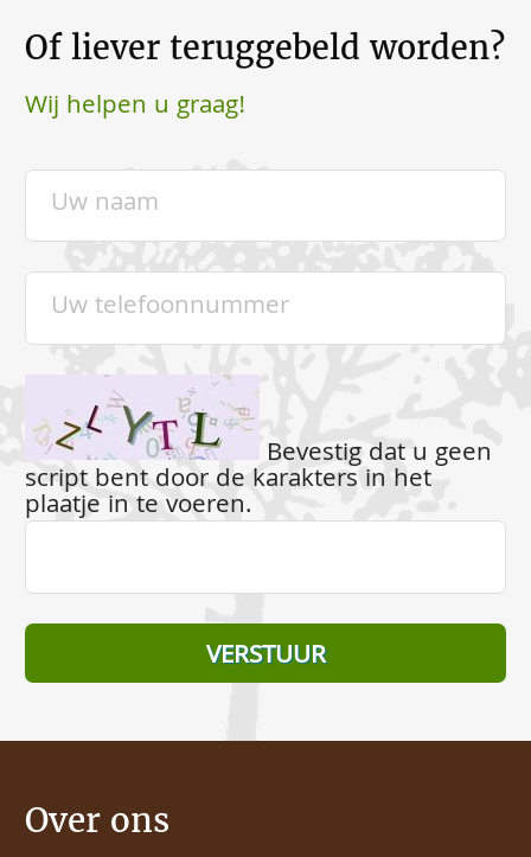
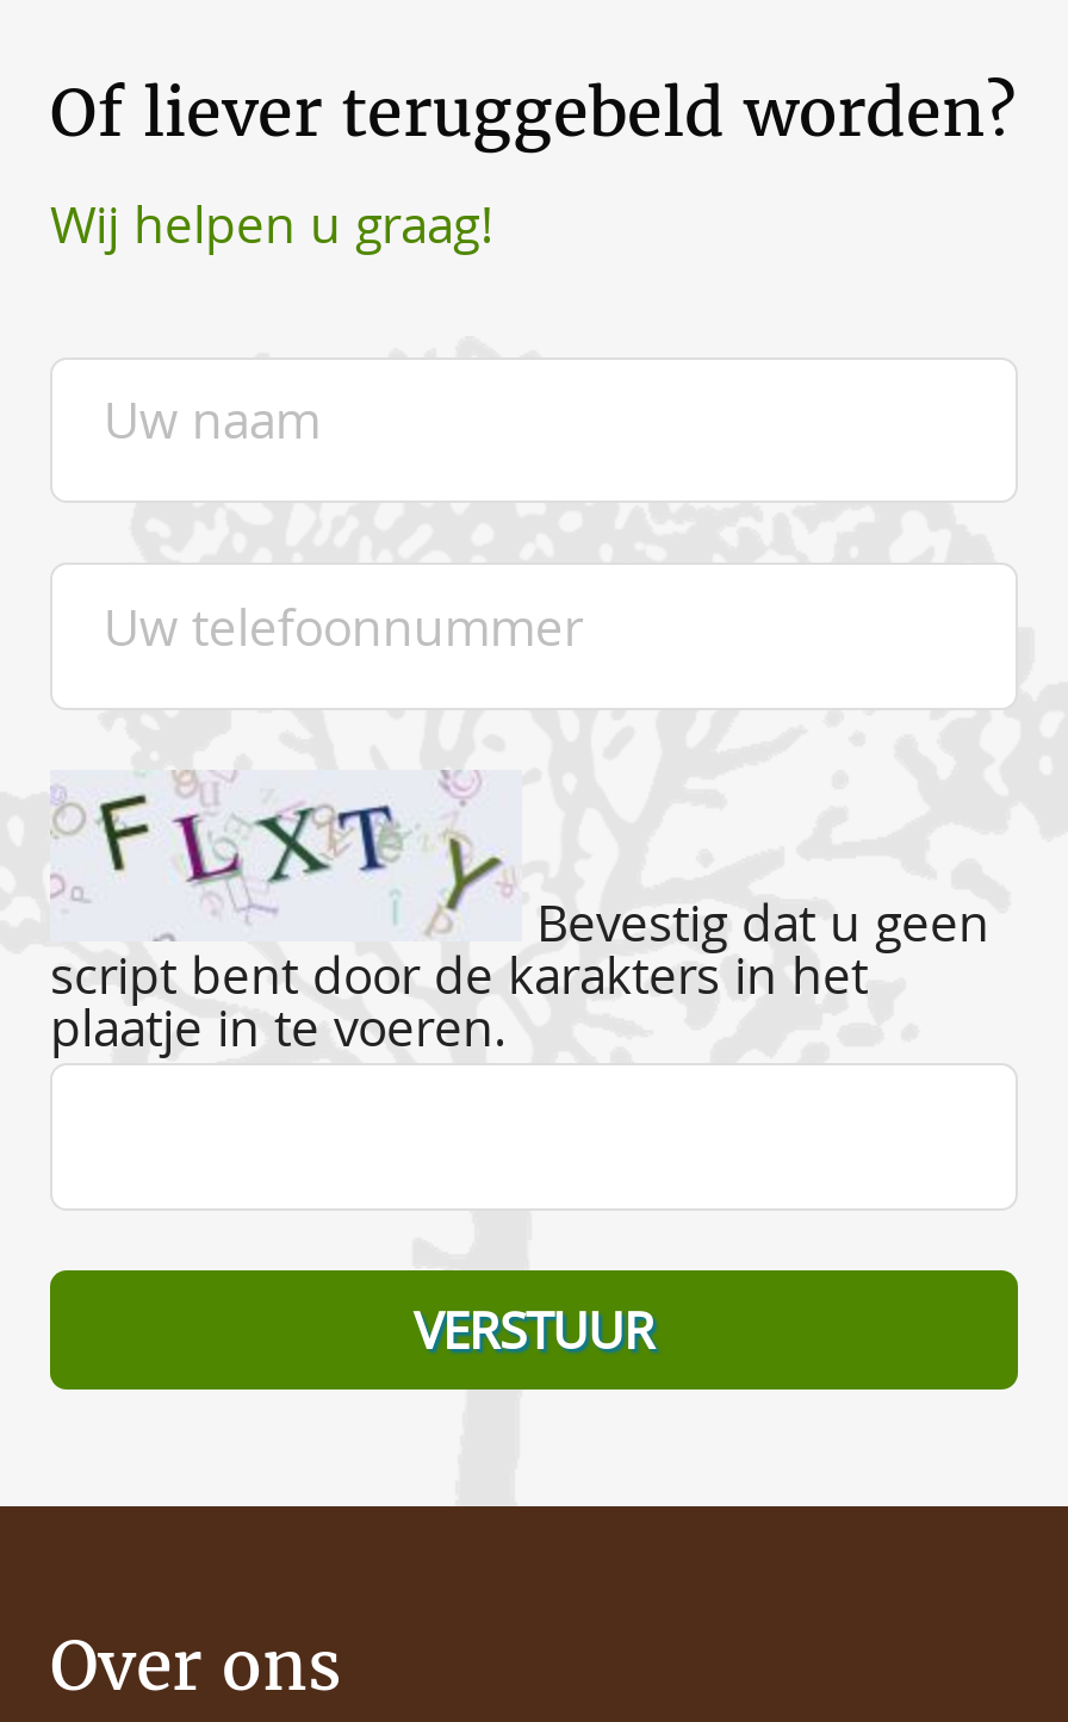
- [image]
+ [image]
